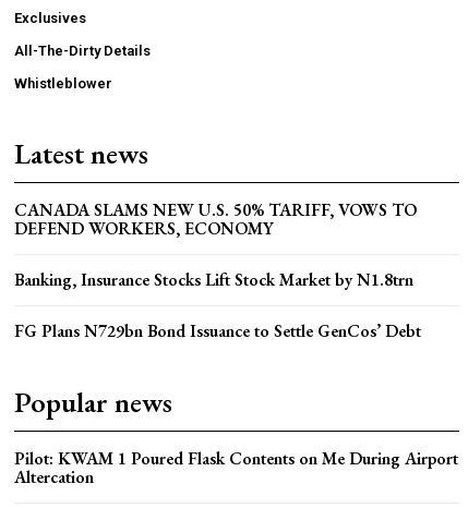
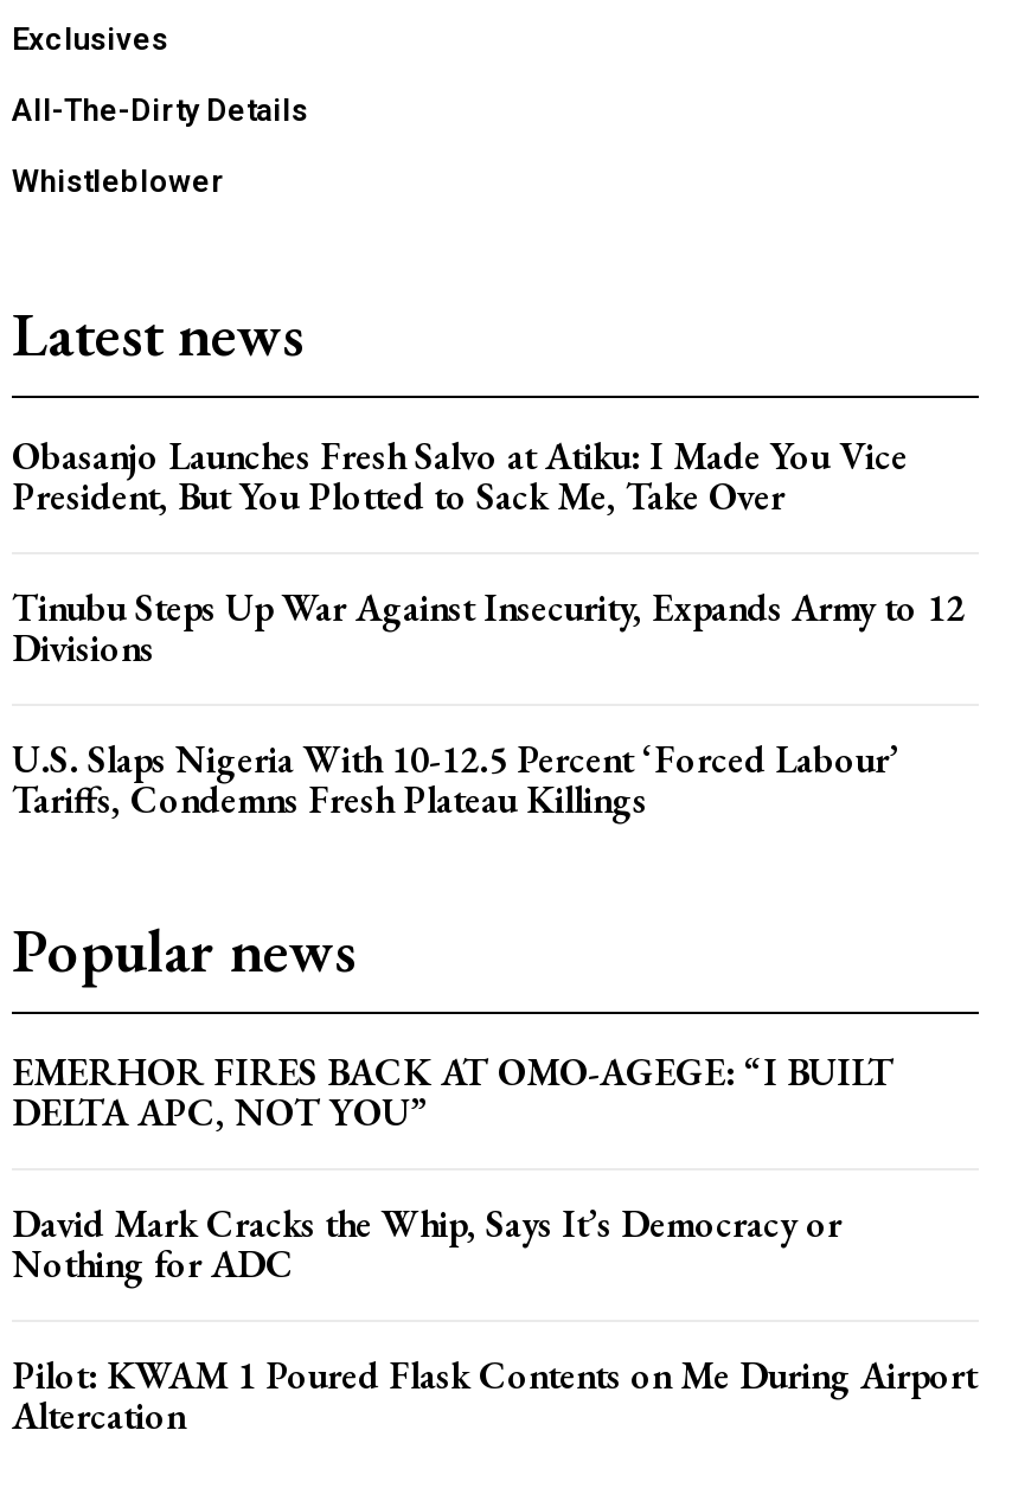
- CANADA SLAMS NEW U.S. 50% TARIFF, VOWS TO
- DEFEND WORKERS, ECONOMY
+ Obasanjo Launches Fresh Salvo at Atiku: I Made You Vice
+ President, But You Plotted to Sack Me, Take Over

- Banking, Insurance Stocks Lift Stock Market by N1.8trn
+ Tinubu Steps Up War Against Insecurity, Expands Army to 12
+ Divisions

- FG Plans N729bn Bond Issuance to Settle GenCos’ Debt
+ U.S. Slaps Nigeria With 10-12.5 Percent ‘Forced Labour’
+ Tariffs, Condemns Fresh Plateau Killings

+ EMERHOR FIRES BACK AT OMO-AGEGE: “I BUILT
+ DELTA APC, NOT YOU”
+ David Mark Cracks the Whip, Says It’s Democracy or
+ Nothing for ADC
